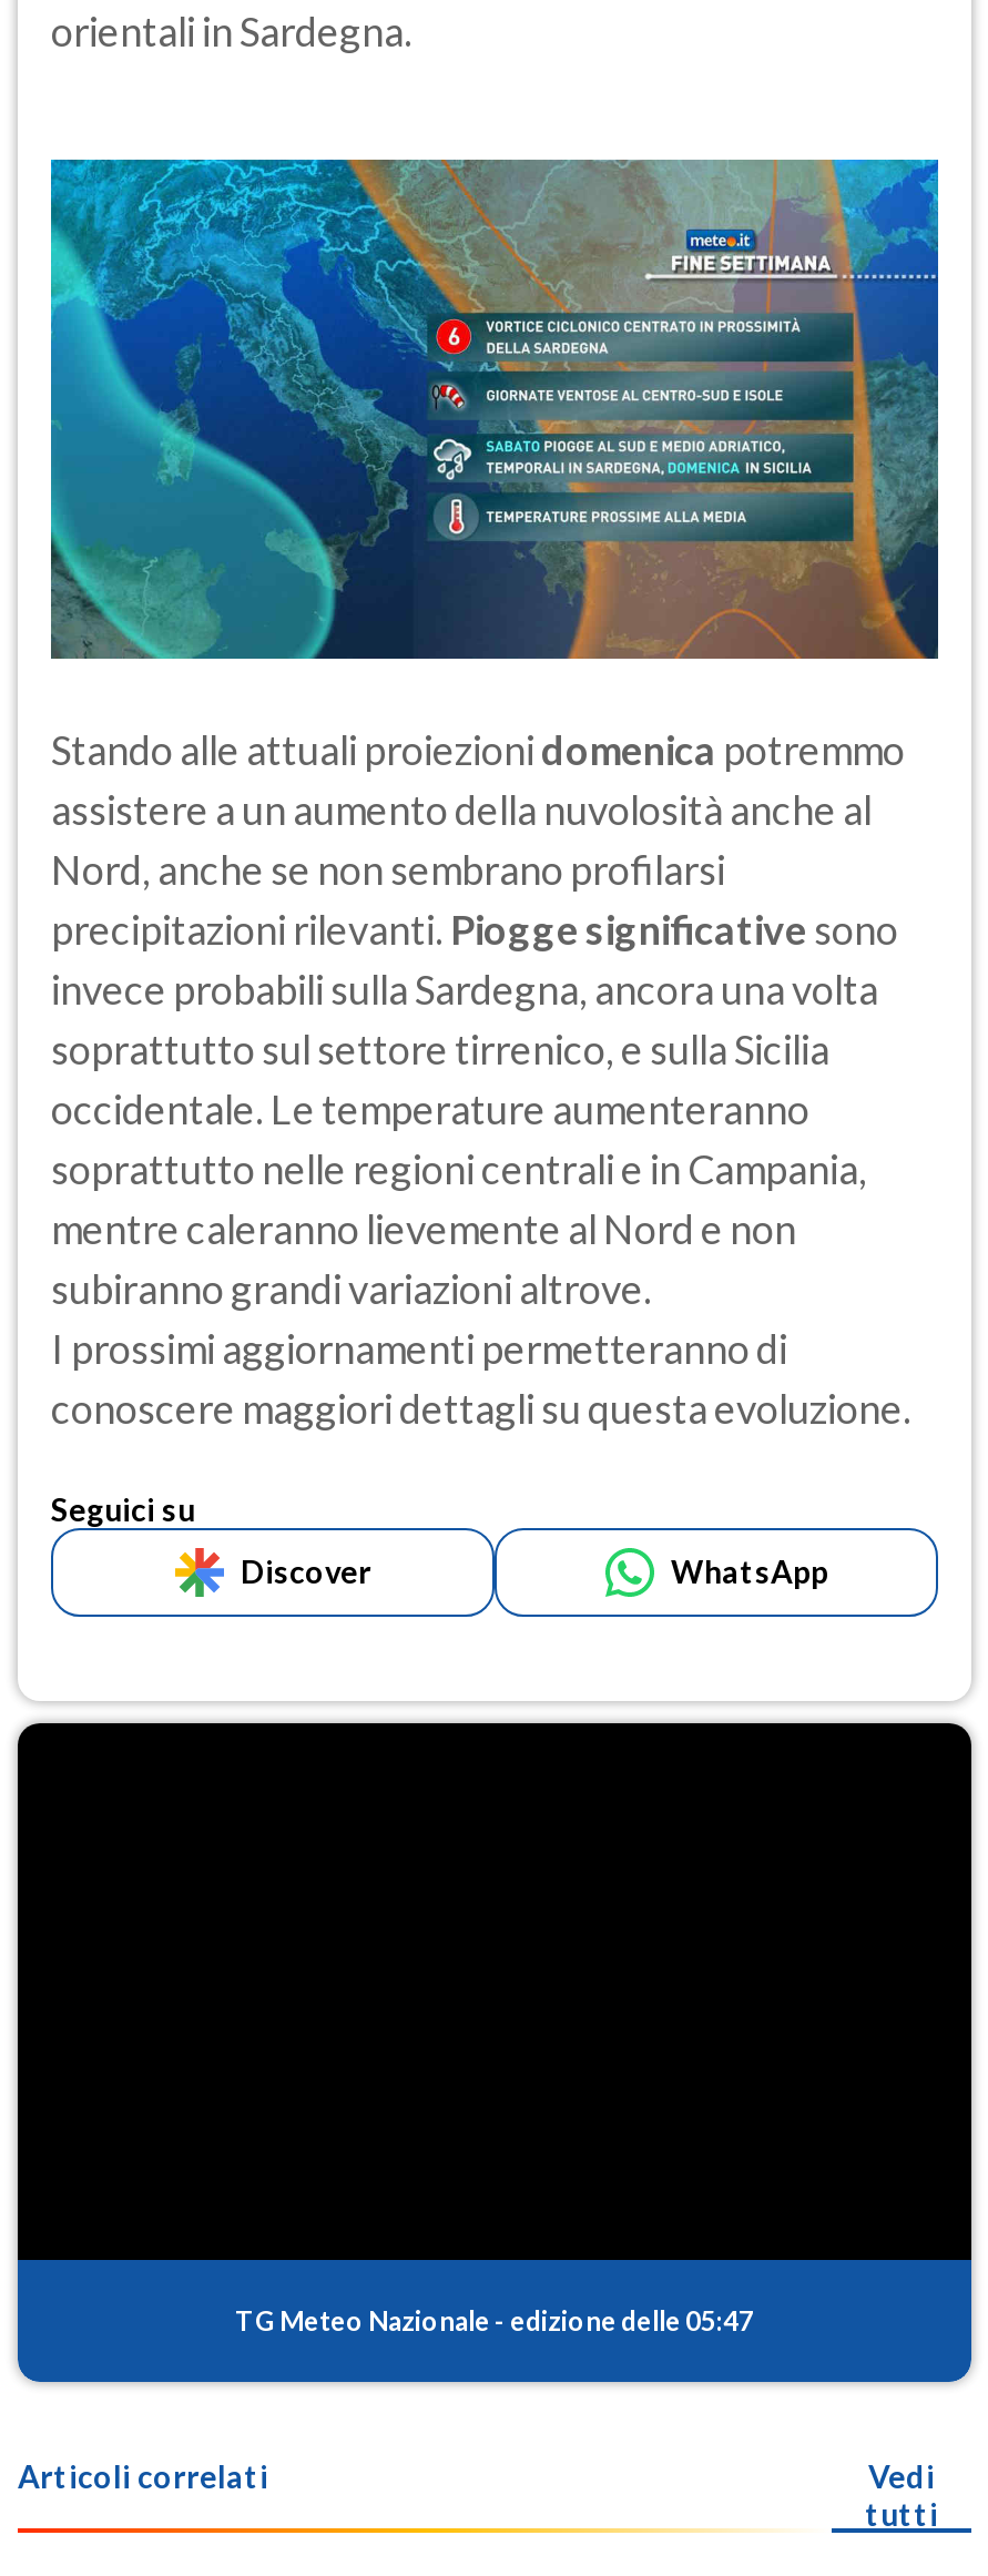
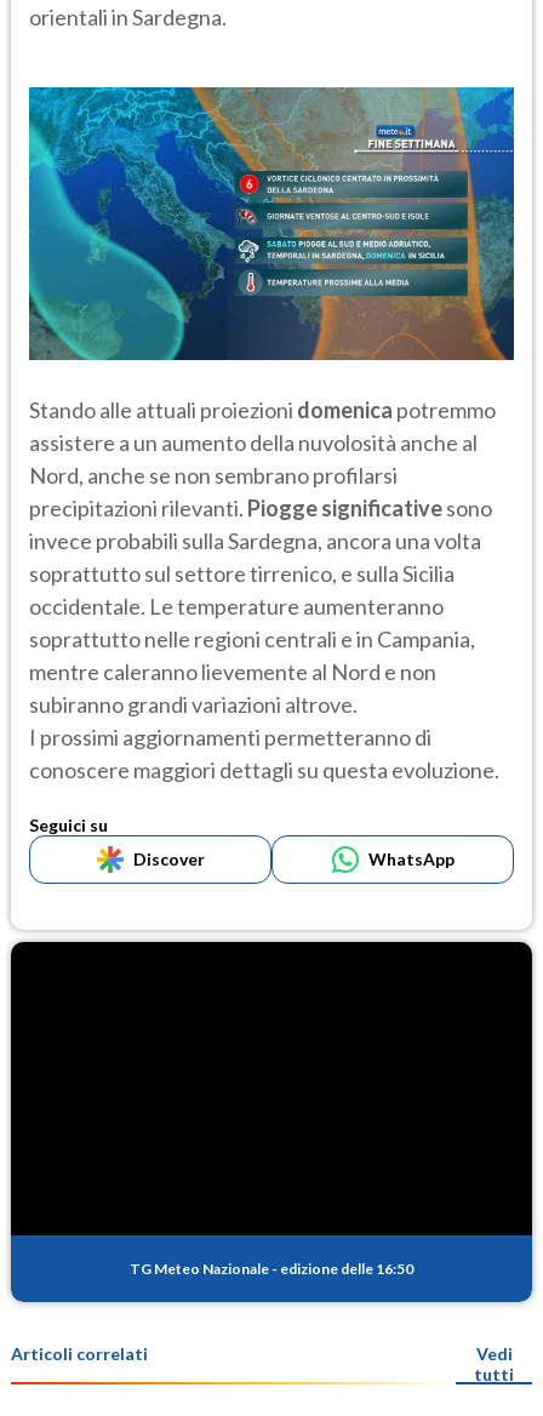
- TG Meteo Nazionale - edizione delle 05:47
+ TG Meteo Nazionale - edizione delle 16:50
